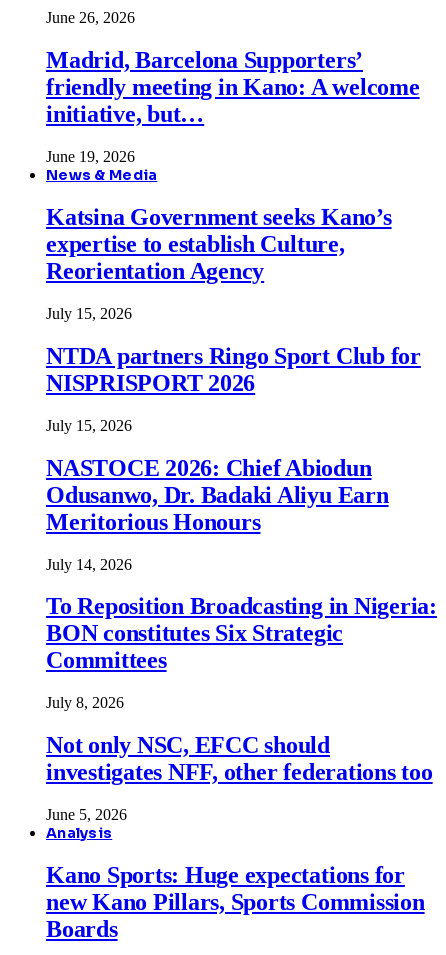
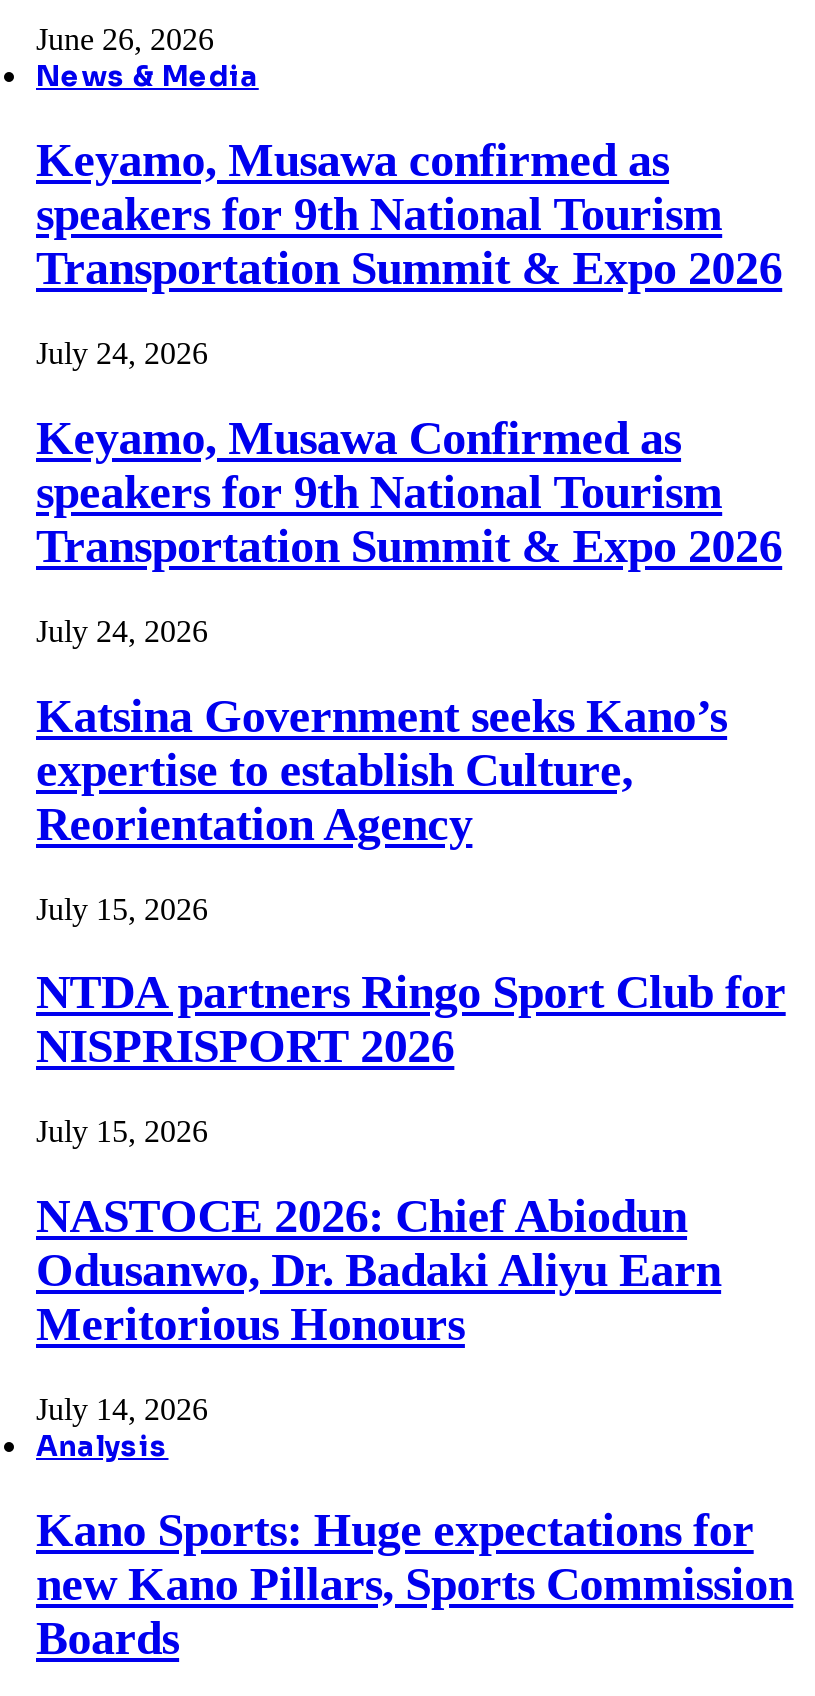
- Madrid, Barcelona Supporters’
- friendly meeting in Kano: A welcome
- initiative, but…
- June 19, 2026

moved up: News & Media

+ Keyamo, Musawa confirmed as
+ speakers for 9th National Tourism
+ Transportation Summit & Expo 2026
+ July 24, 2026
+ Keyamo, Musawa Confirmed as
+ speakers for 9th National Tourism
+ Transportation Summit & Expo 2026
+ July 24, 2026

moved down: Katsina Government seeks Kano’s | expertise to establish Culture, | Reorientation Agency | ... | Meritorious Honours | July 14, 2026

- To Reposition Broadcasting in Nigeria:
- BON constitutes Six Strategic
- Committees
- July 8, 2026
- Not only NSC, EFCC should
- investigates NFF, other federations too
- June 5, 2026
